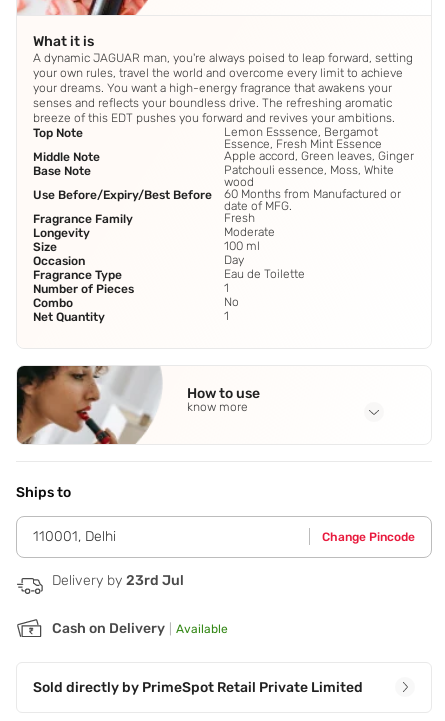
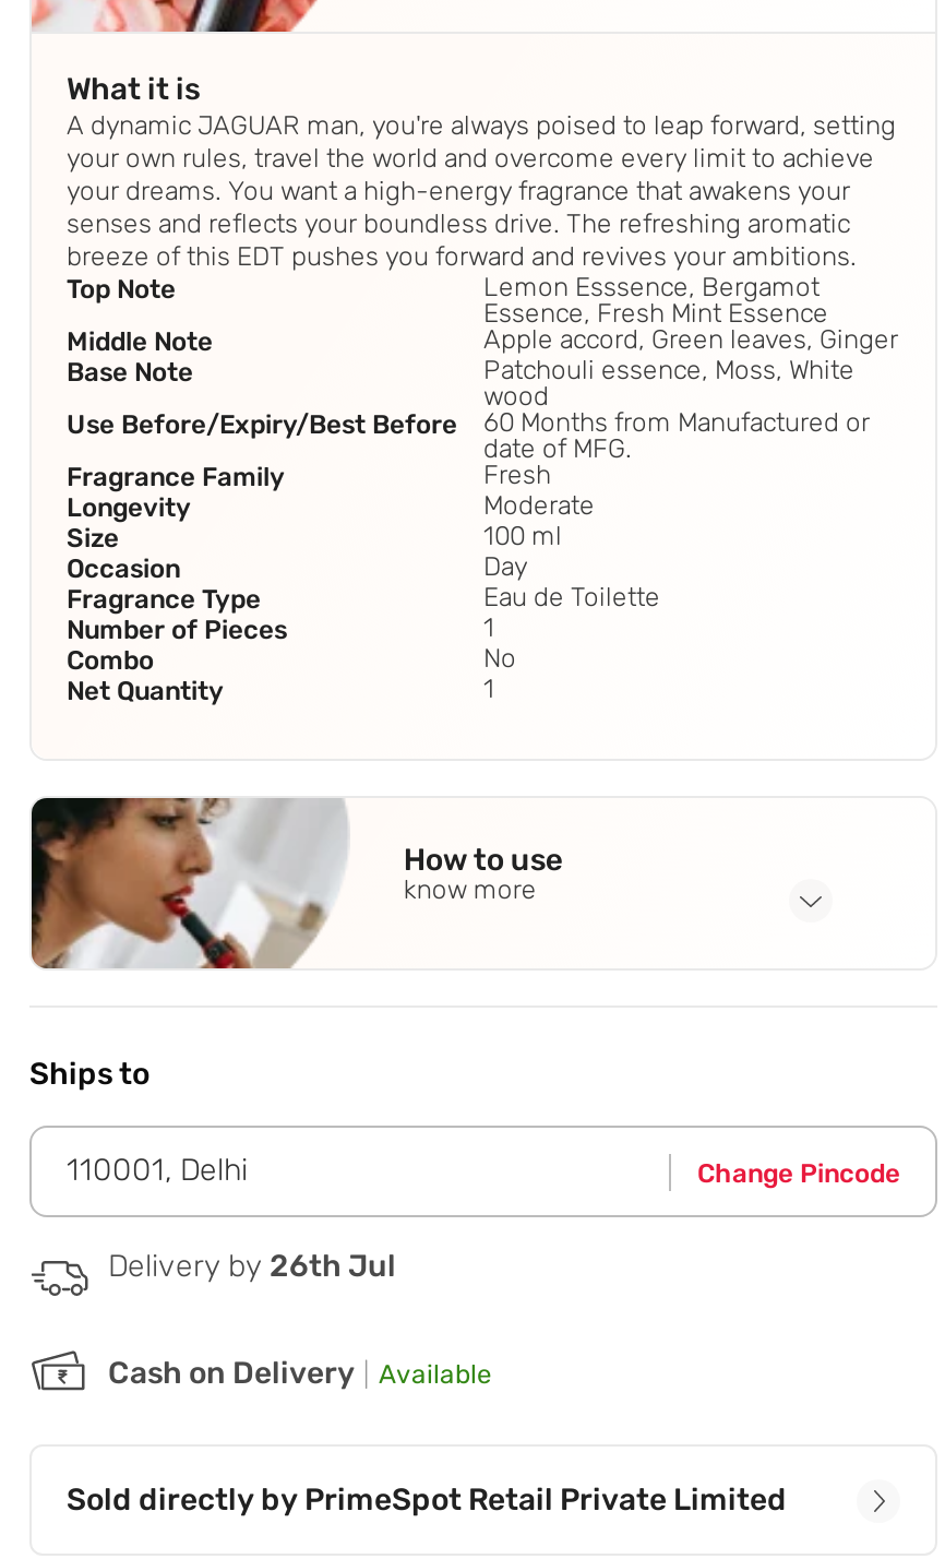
- Delivery by 23rd Jul
+ Delivery by 26th Jul
